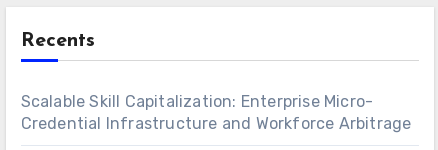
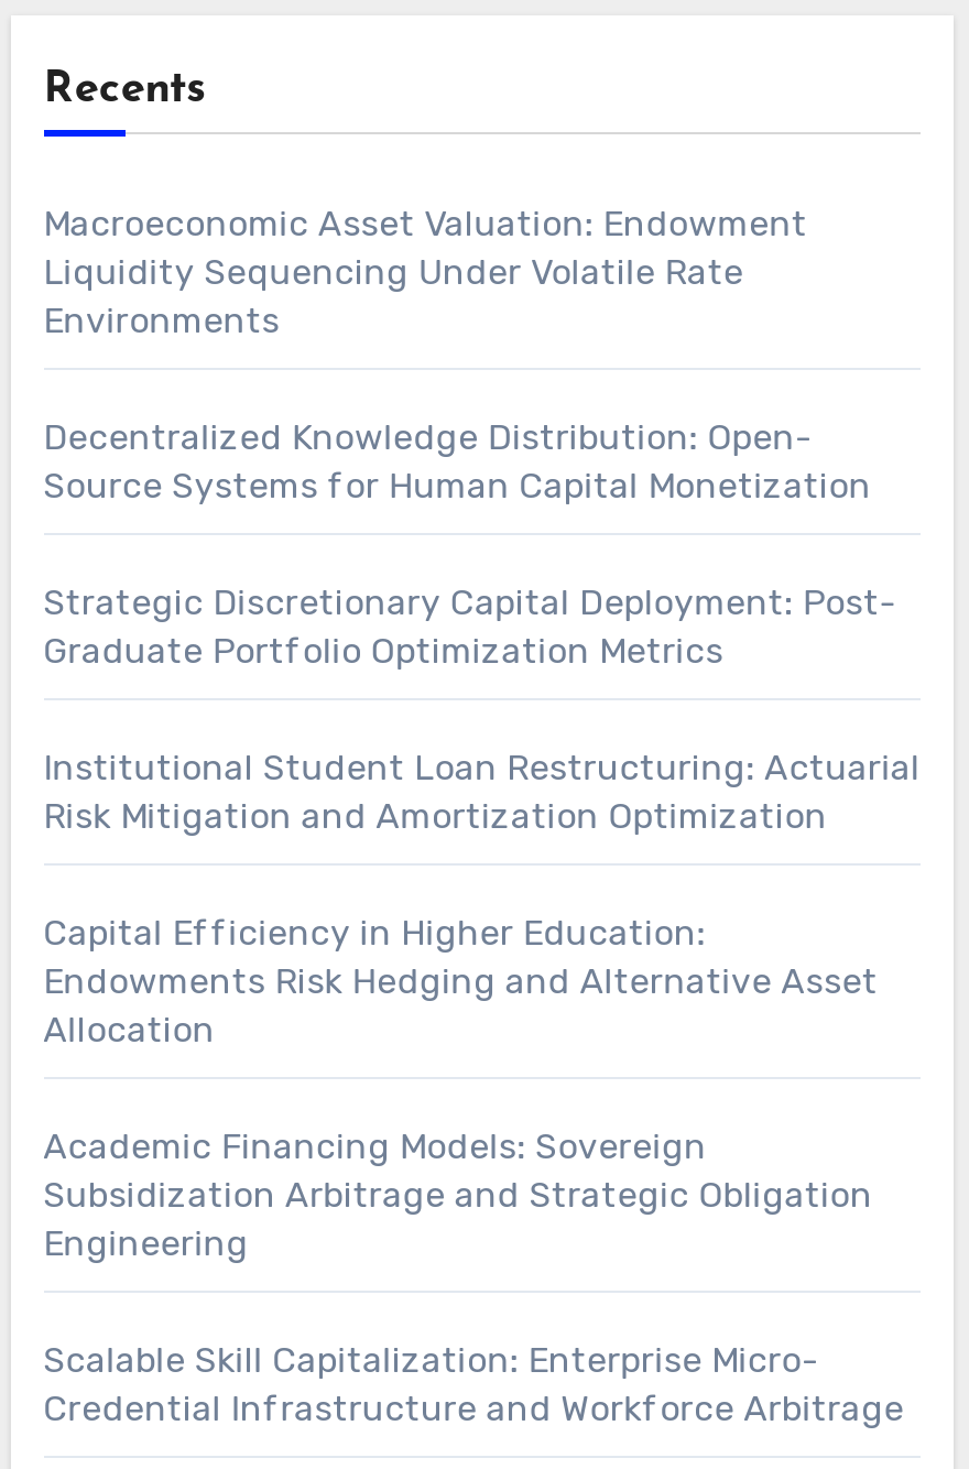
+ Macroeconomic Asset Valuation: Endowment
+ Liquidity Sequencing Under Volatile Rate
+ Environments
+ Decentralized Knowledge Distribution: Open-
+ Source Systems for Human Capital Monetization
+ Strategic Discretionary Capital Deployment: Post-
+ Graduate Portfolio Optimization Metrics
+ Institutional Student Loan Restructuring: Actuarial
+ Risk Mitigation and Amortization Optimization
+ Capital Efficiency in Higher Education:
+ Endowments Risk Hedging and Alternative Asset
+ Allocation
+ Academic Financing Models: Sovereign
+ Subsidization Arbitrage and Strategic Obligation
+ Engineering
